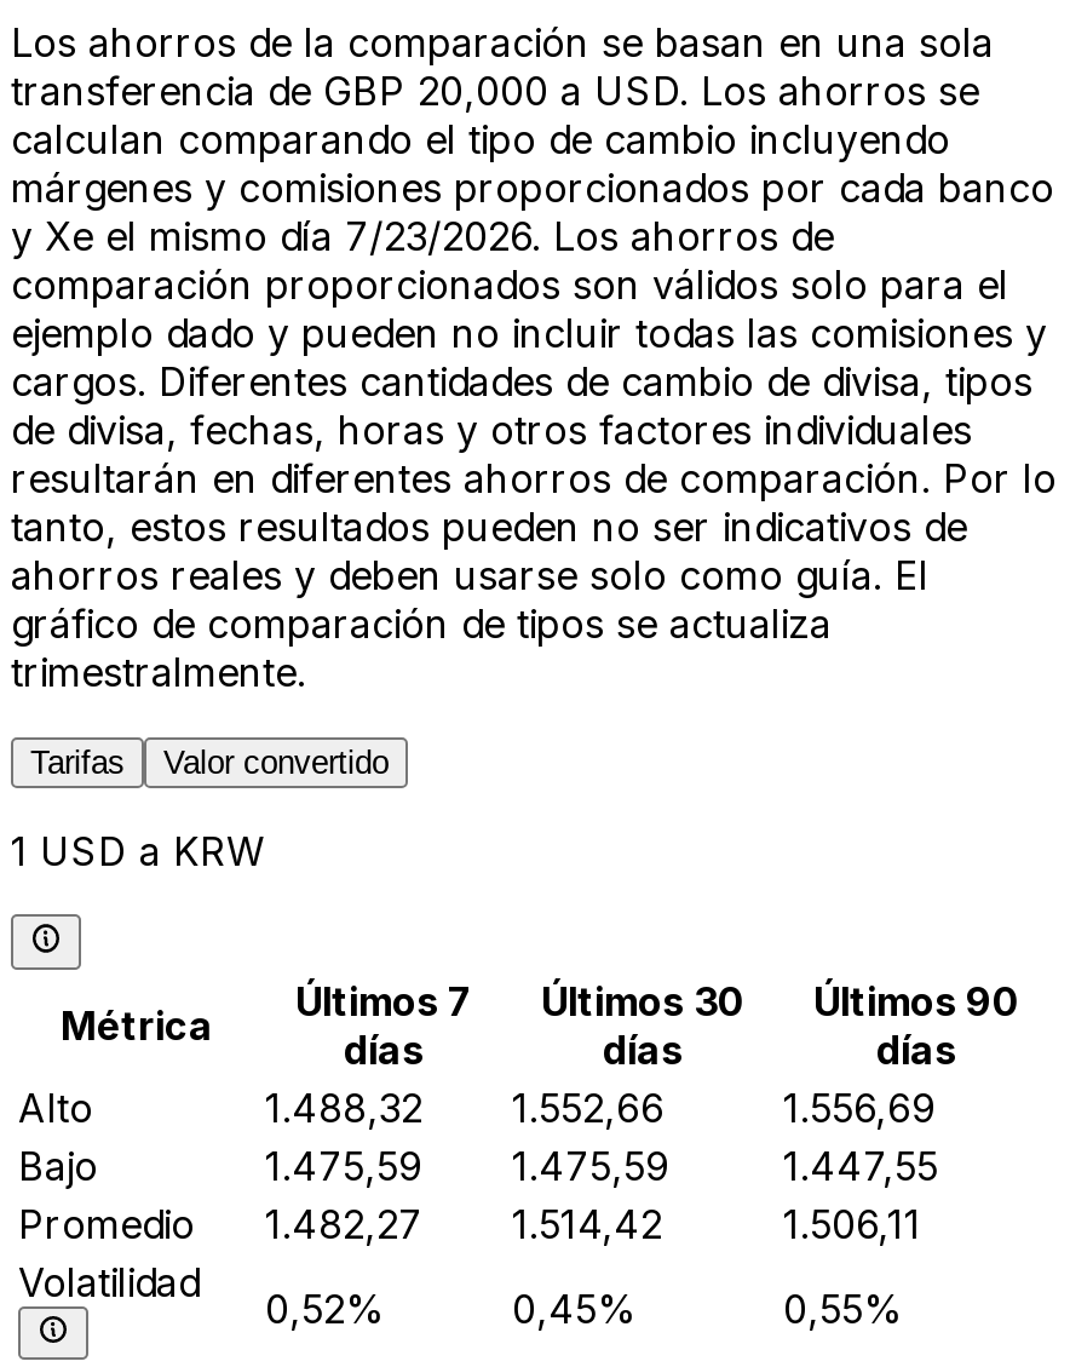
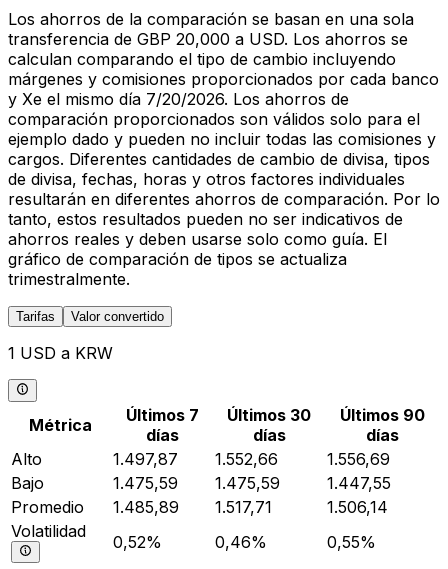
- y Xe el mismo día 7/23/2026. Los ahorros de
+ y Xe el mismo día 7/20/2026. Los ahorros de

- 1.488,32 1.552,66
+ 1.497,87 1.552,66

- 1.482,27
+ 1.485,89

- 1.514,42
+ 1.517,71

- 1.506,11
+ 1.506,14

- 0,45%
+ 0,46%
